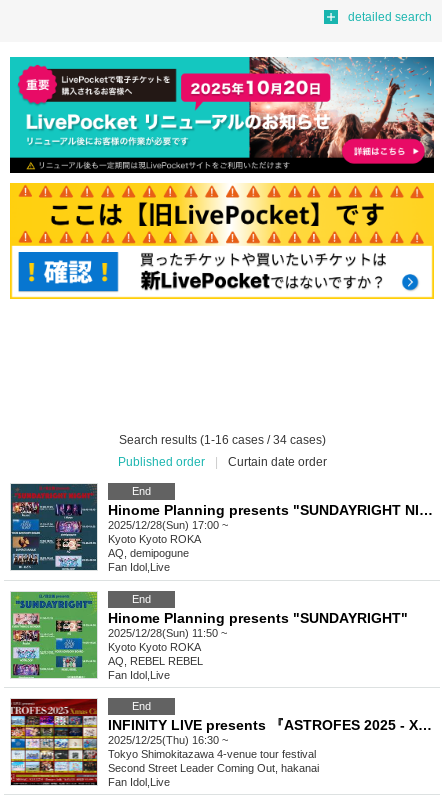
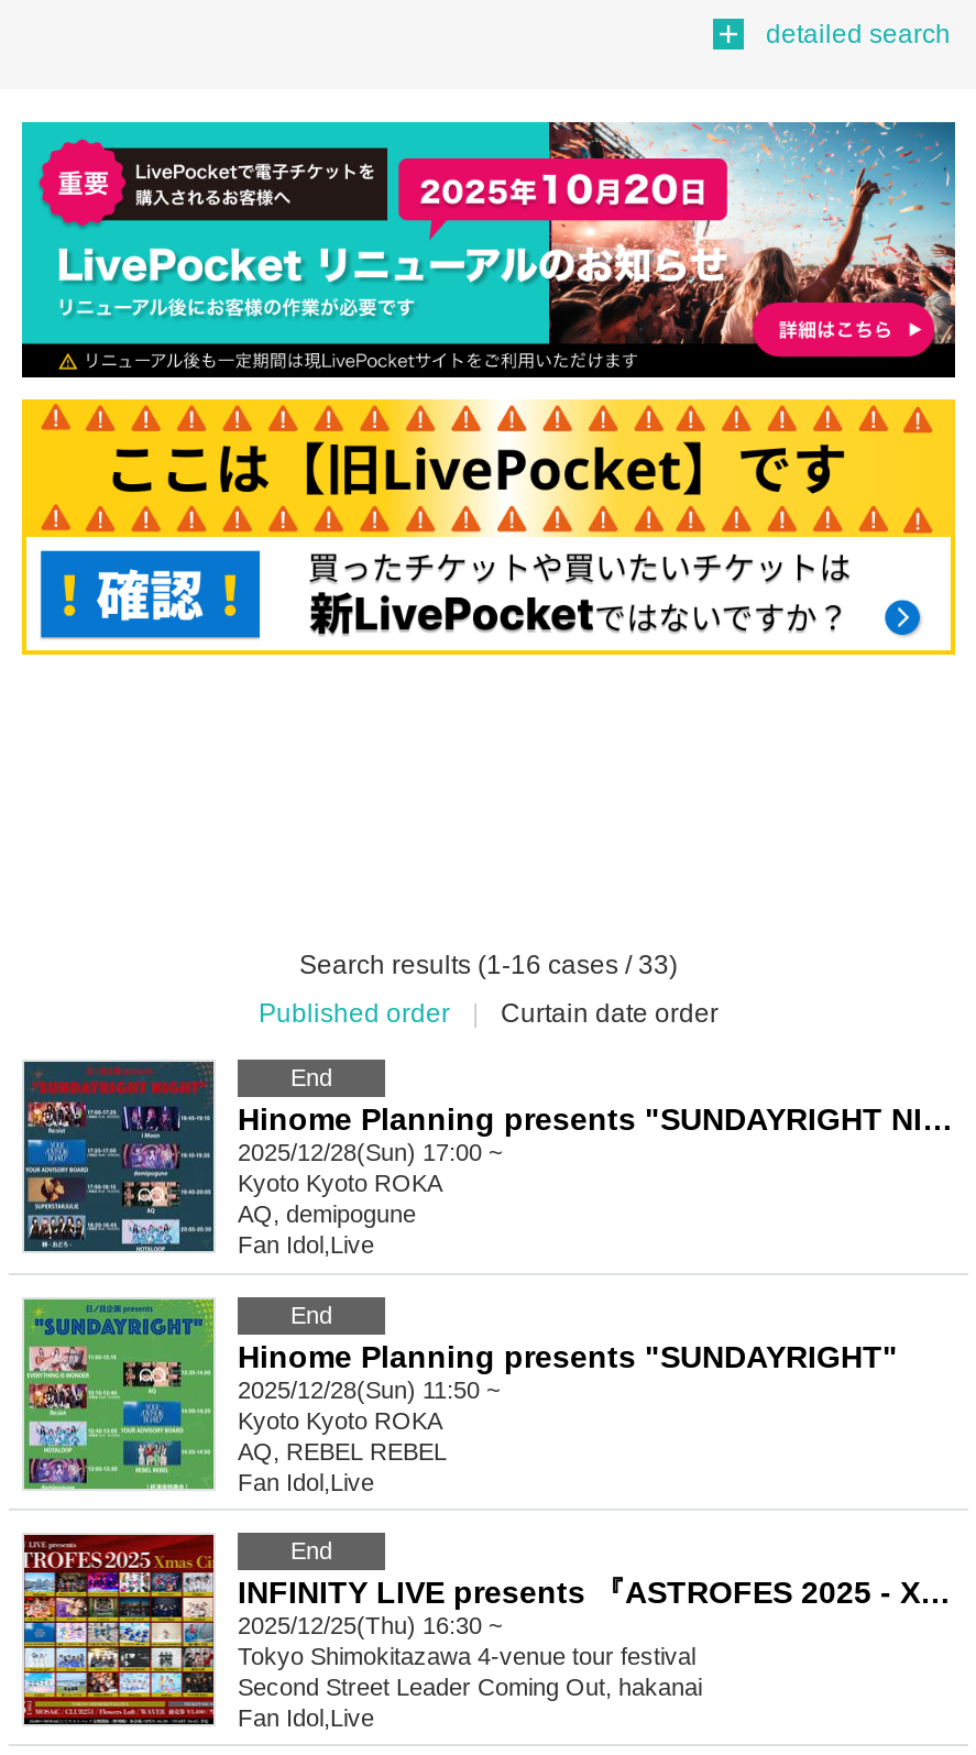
- Search results (1-16 cases / 34 cases)
+ Search results (1-16 cases / 33)
